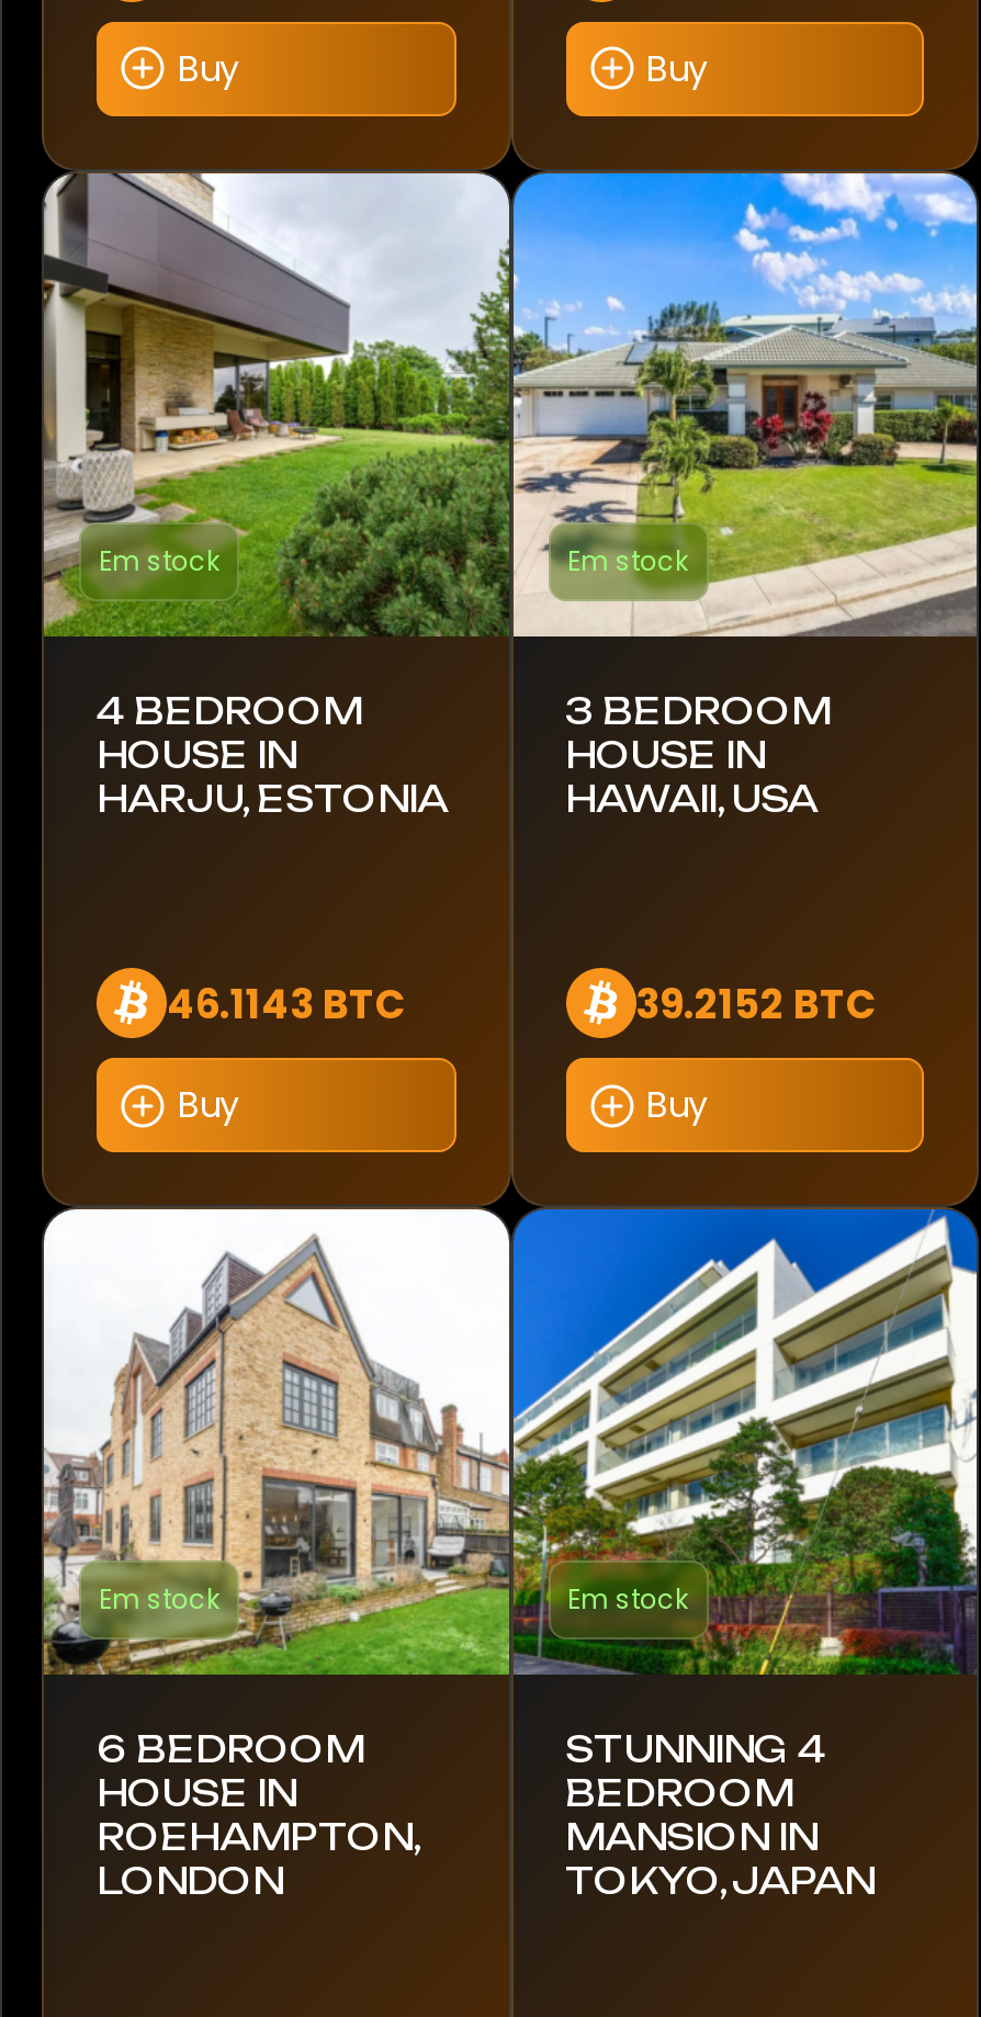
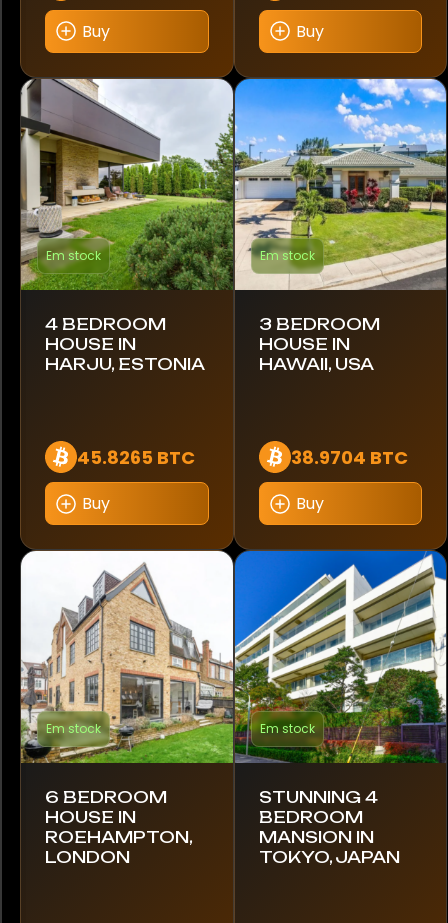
- 46.1143 BTC
+ 45.8265 BTC

- 39.2152 BTC
+ 38.9704 BTC
